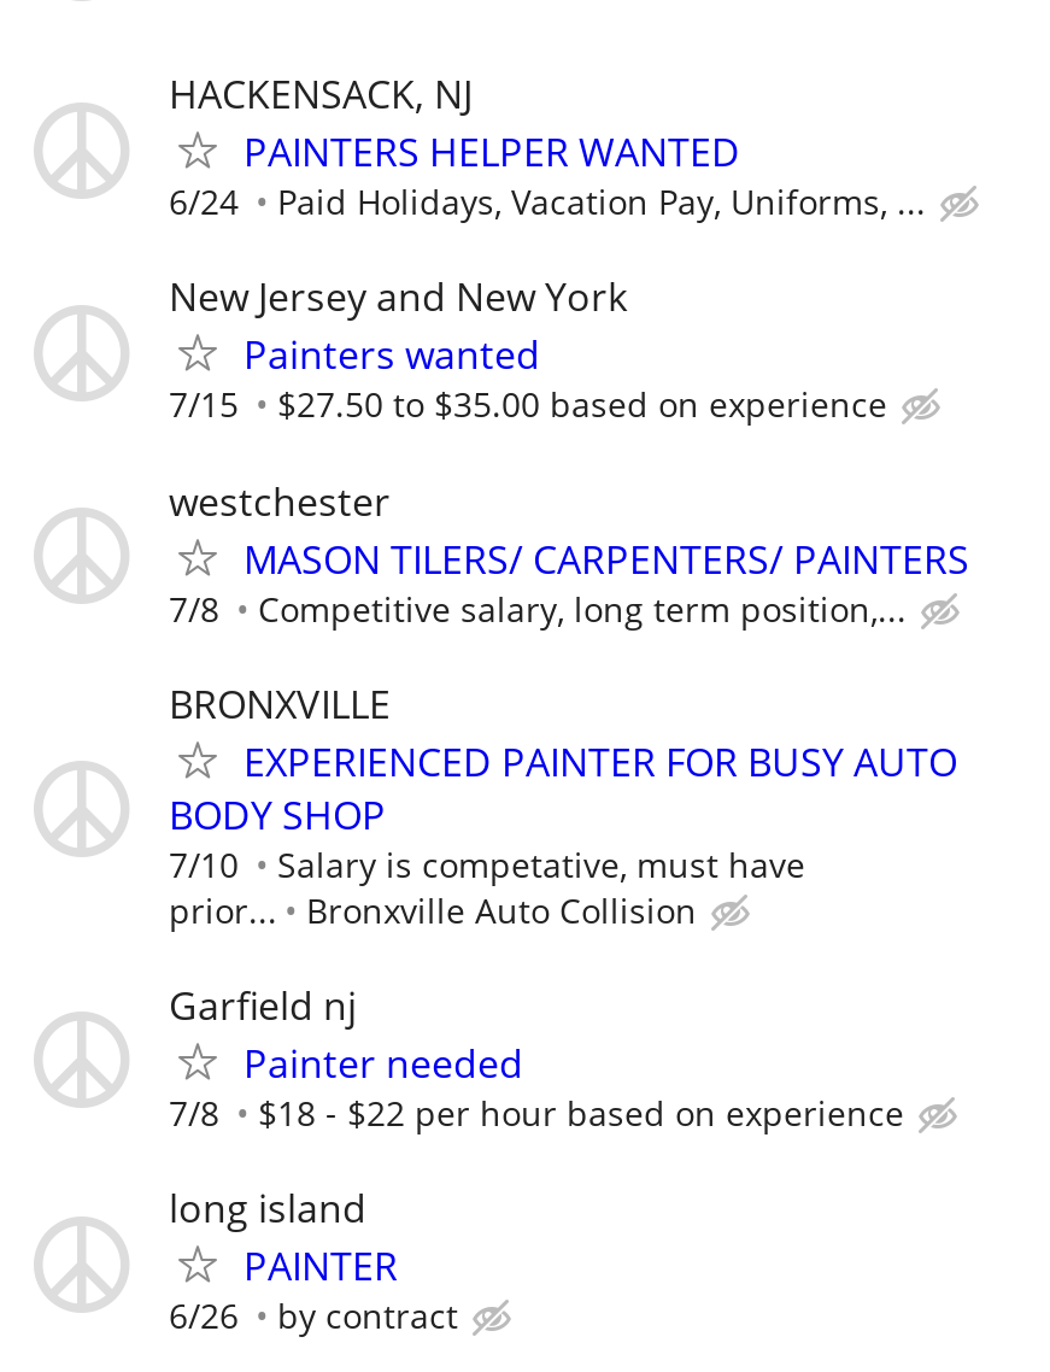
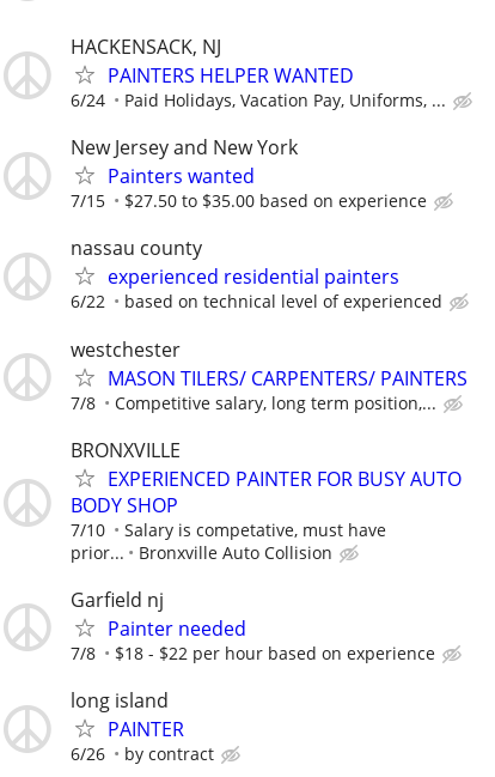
+ nassau county
+ experienced residential painters
+ 6/22
+ based on technical level of experienced
